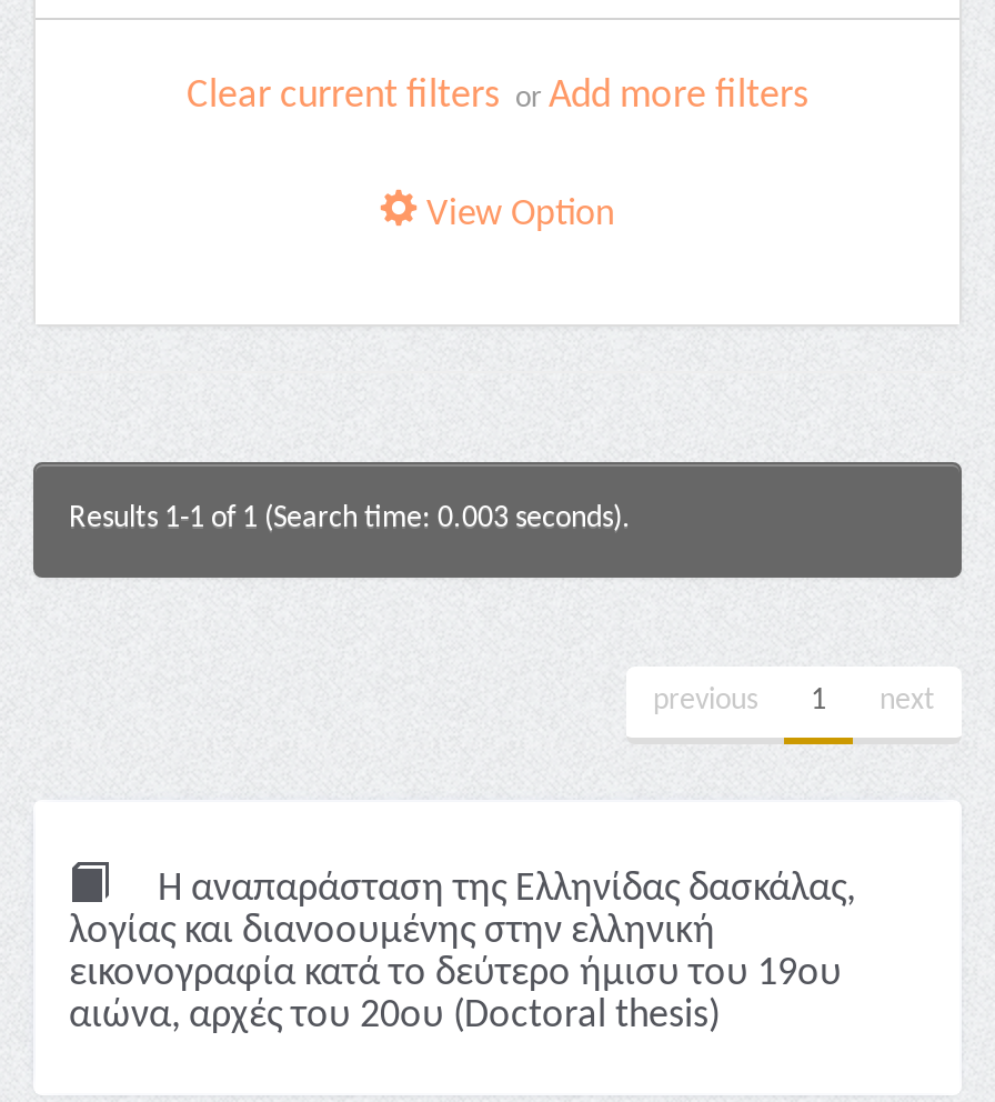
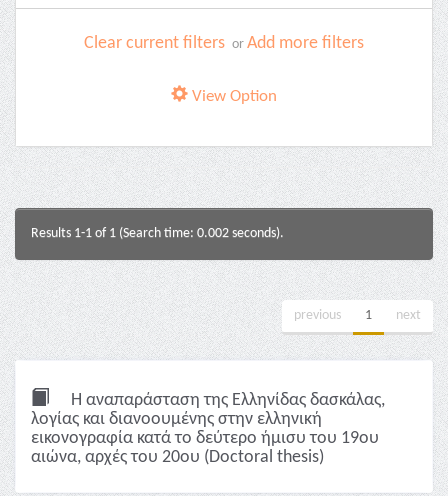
- Results 1-1 of 1 (Search time: 0.003 seconds).
+ Results 1-1 of 1 (Search time: 0.002 seconds).
